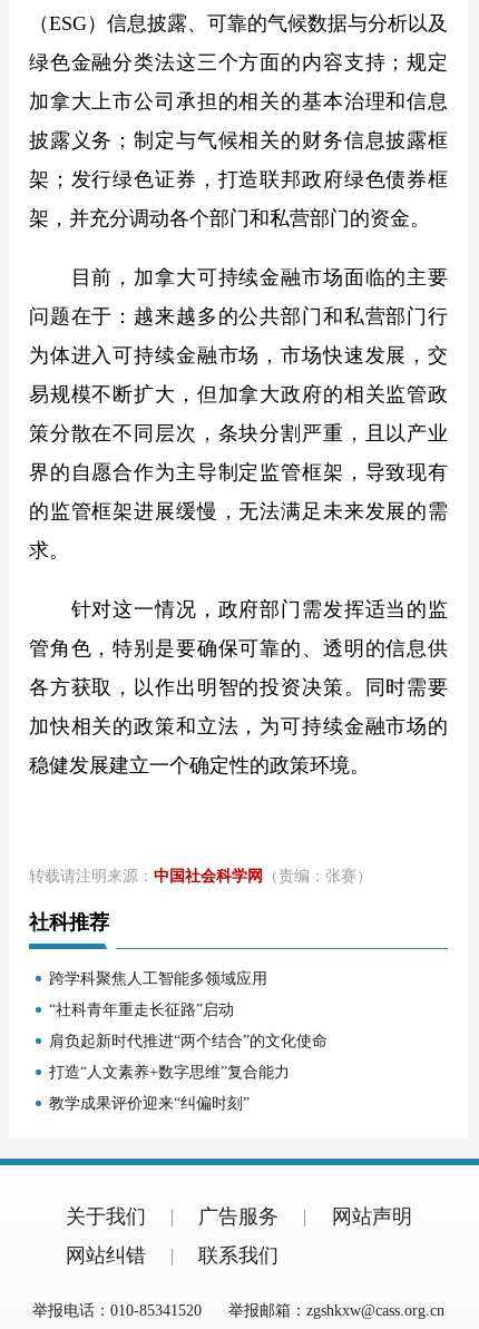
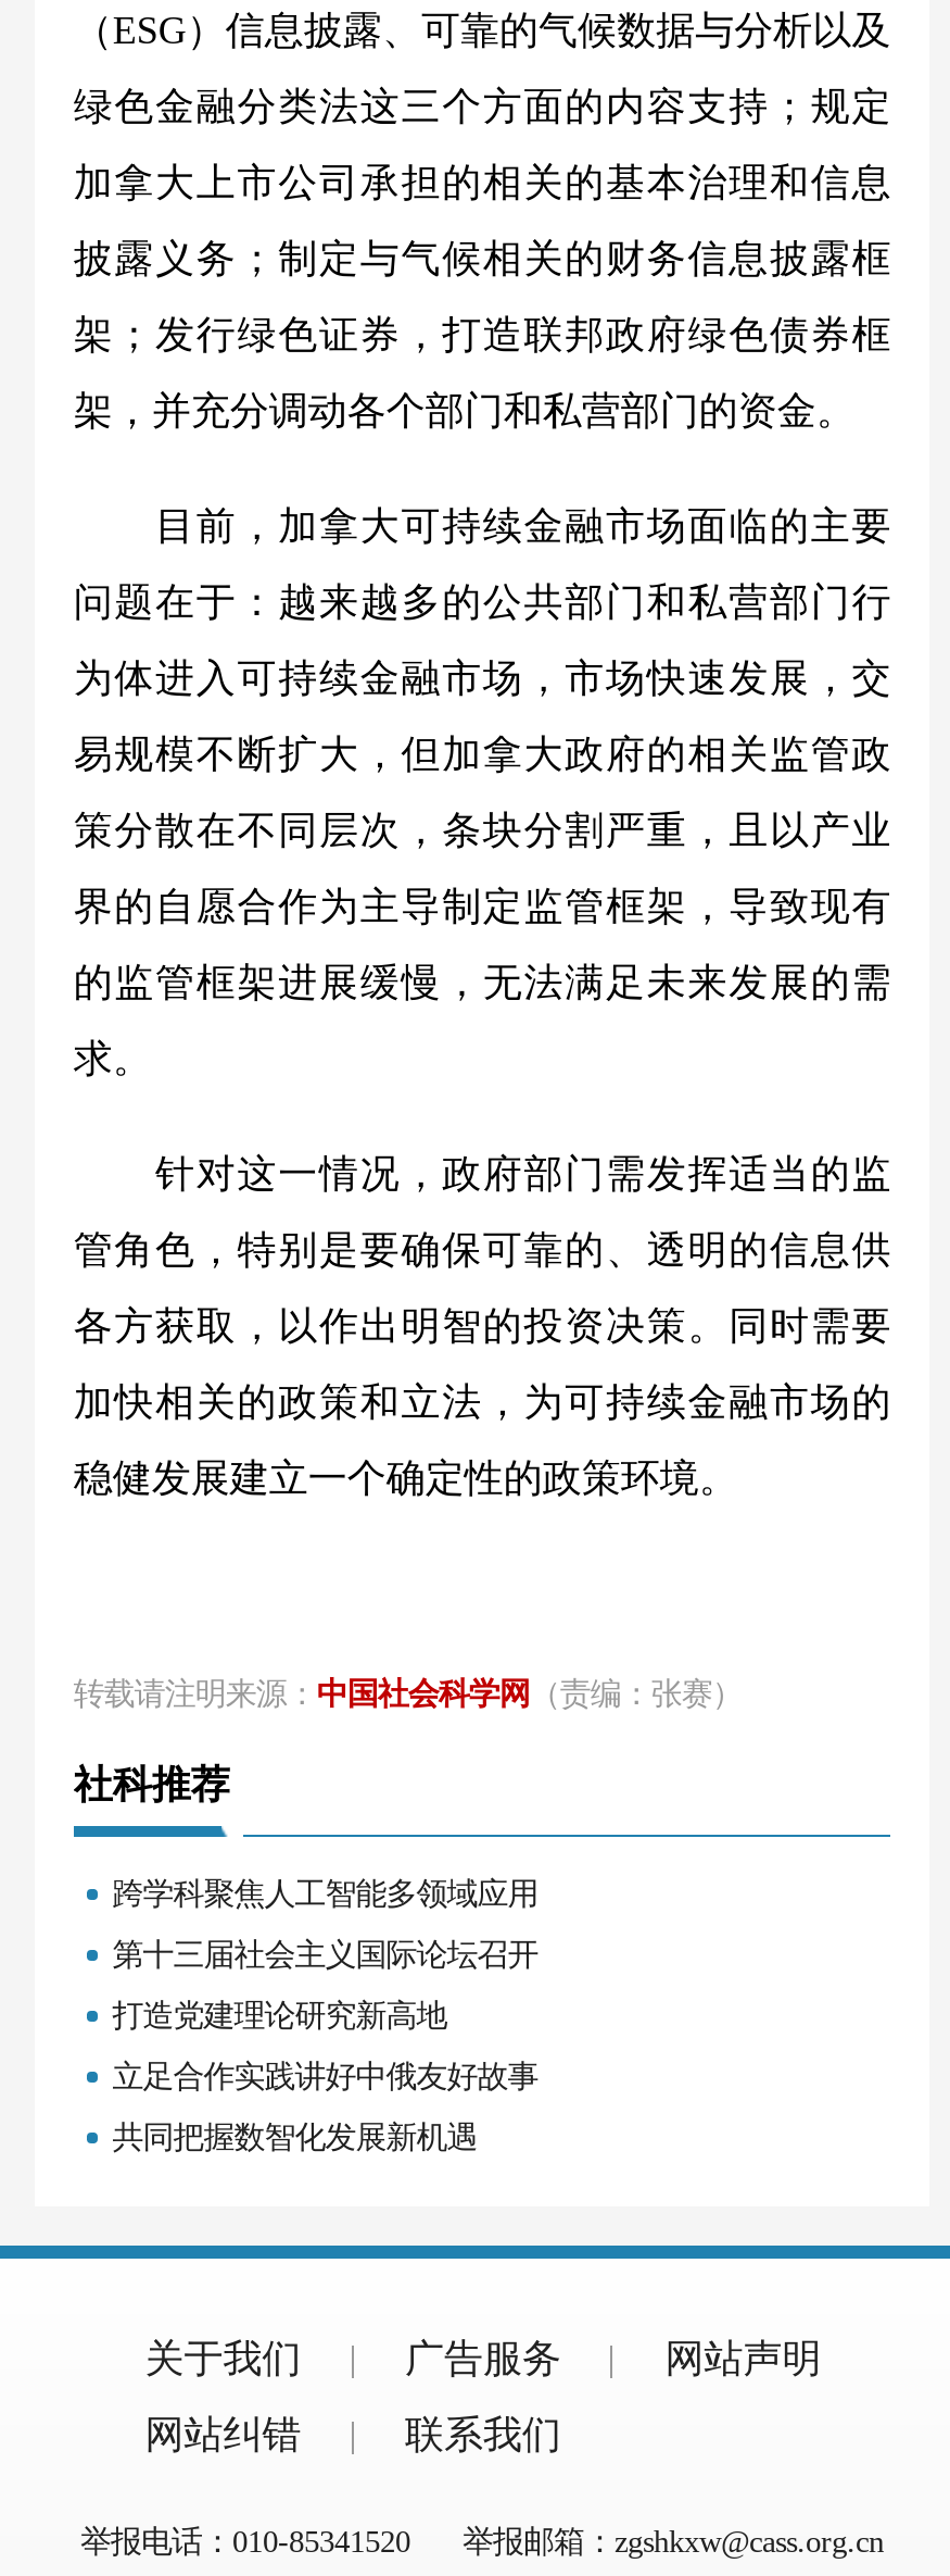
- “社科青年重走长征路”启动
+ 第十三届社会主义国际论坛召开

- 肩负起新时代推进“两个结合”的文化使命
+ 打造党建理论研究新高地

- 打造“人文素养+数字思维”复合能力
+ 立足合作实践讲好中俄友好故事

- 教学成果评价迎来“纠偏时刻”
+ 共同把握数智化发展新机遇
